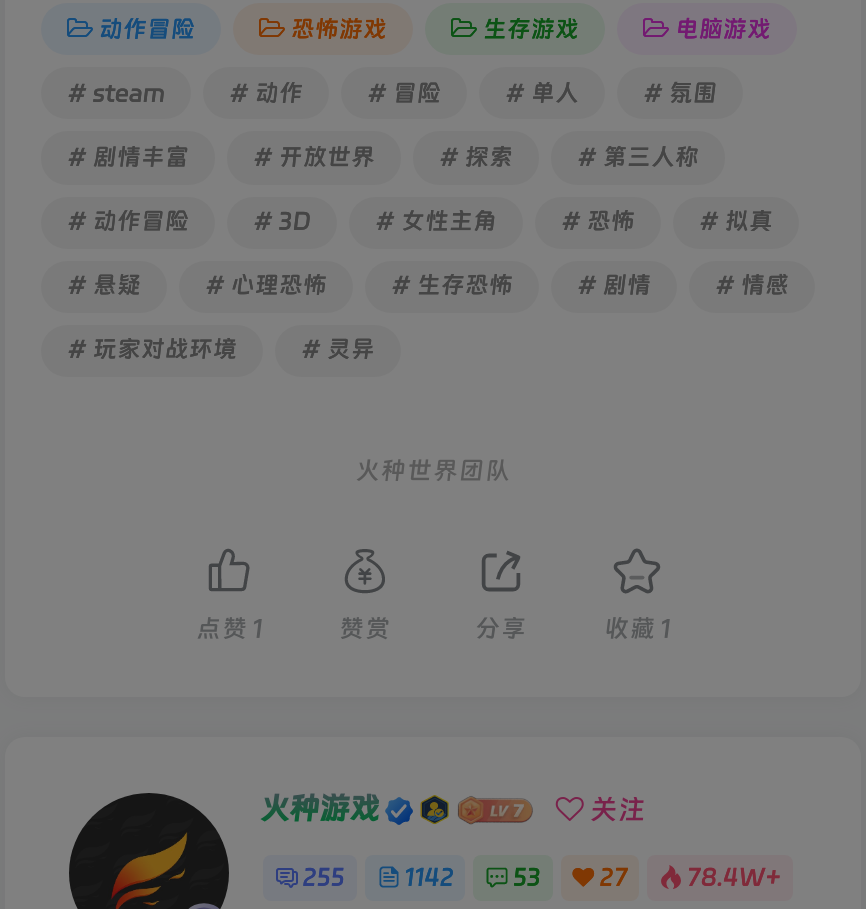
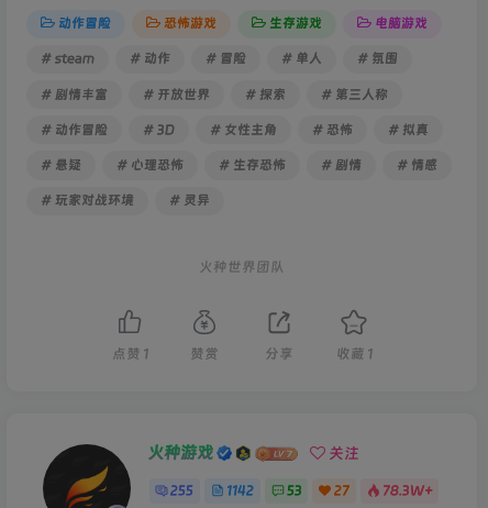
- 78.4W+
+ 78.3W+
